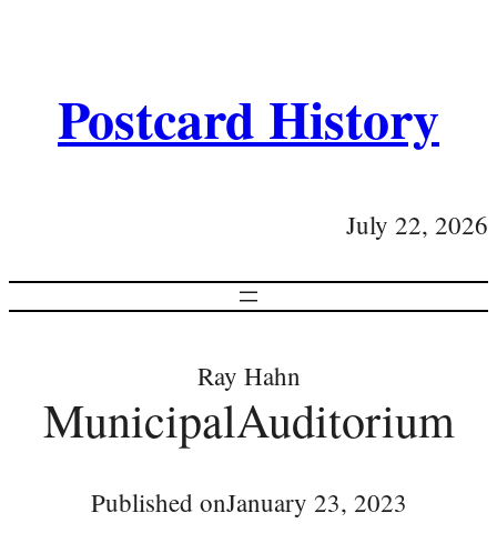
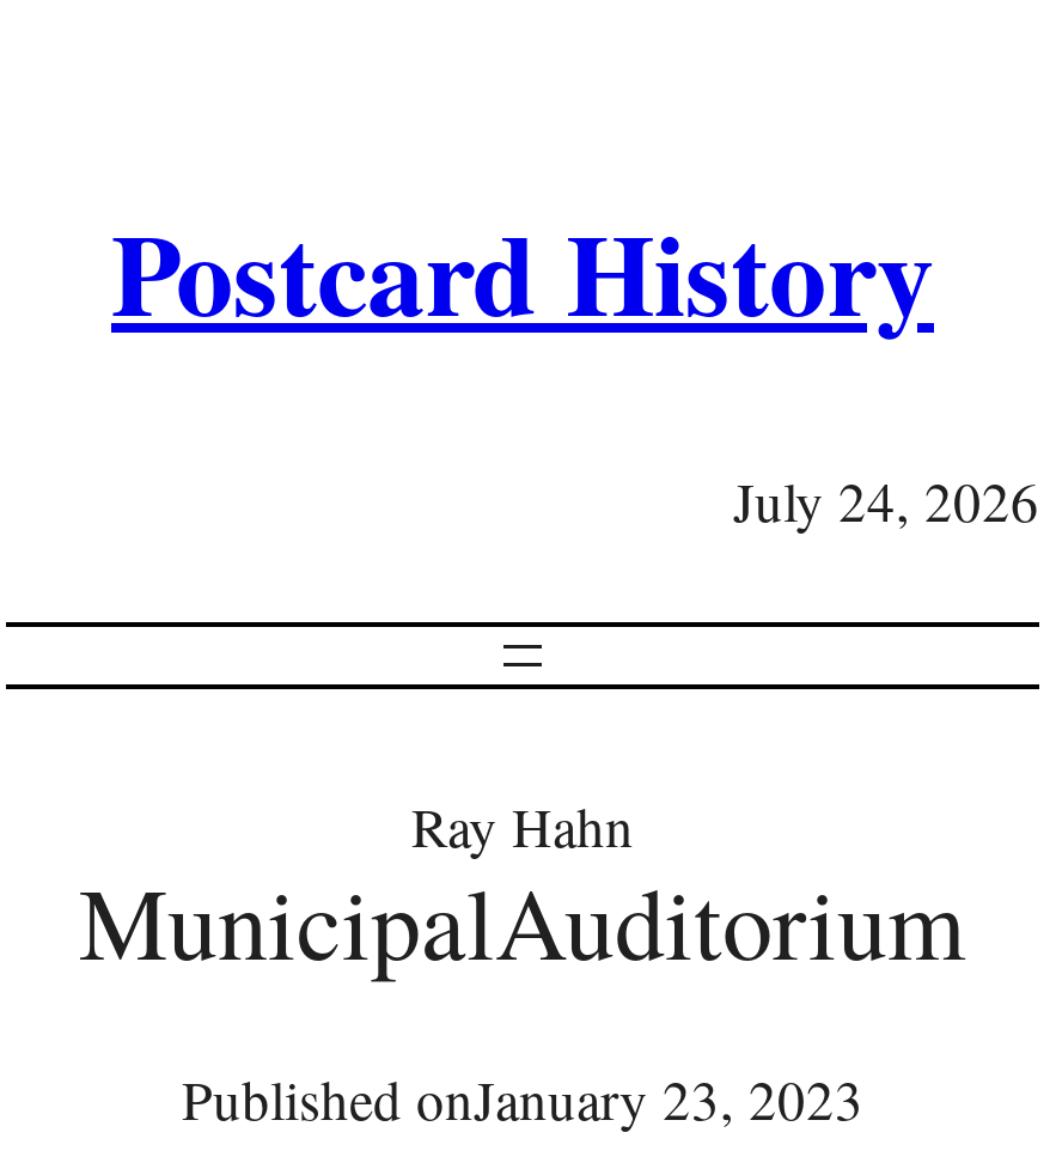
- July 22, 2026
+ July 24, 2026
